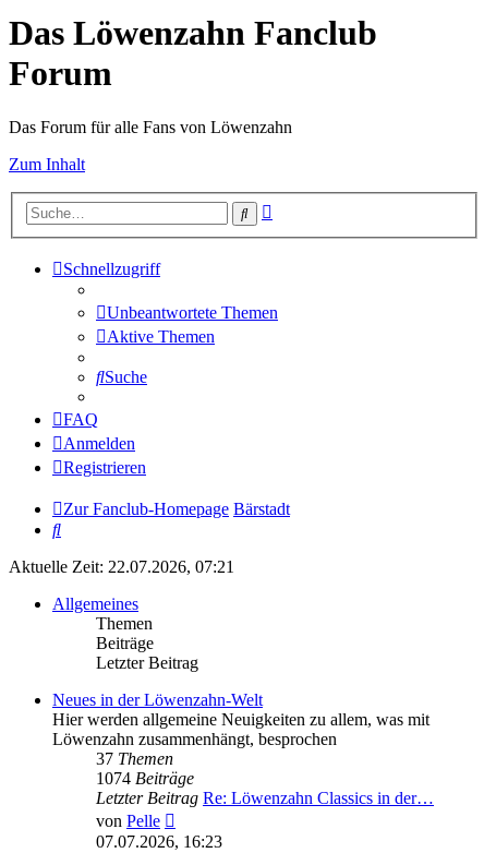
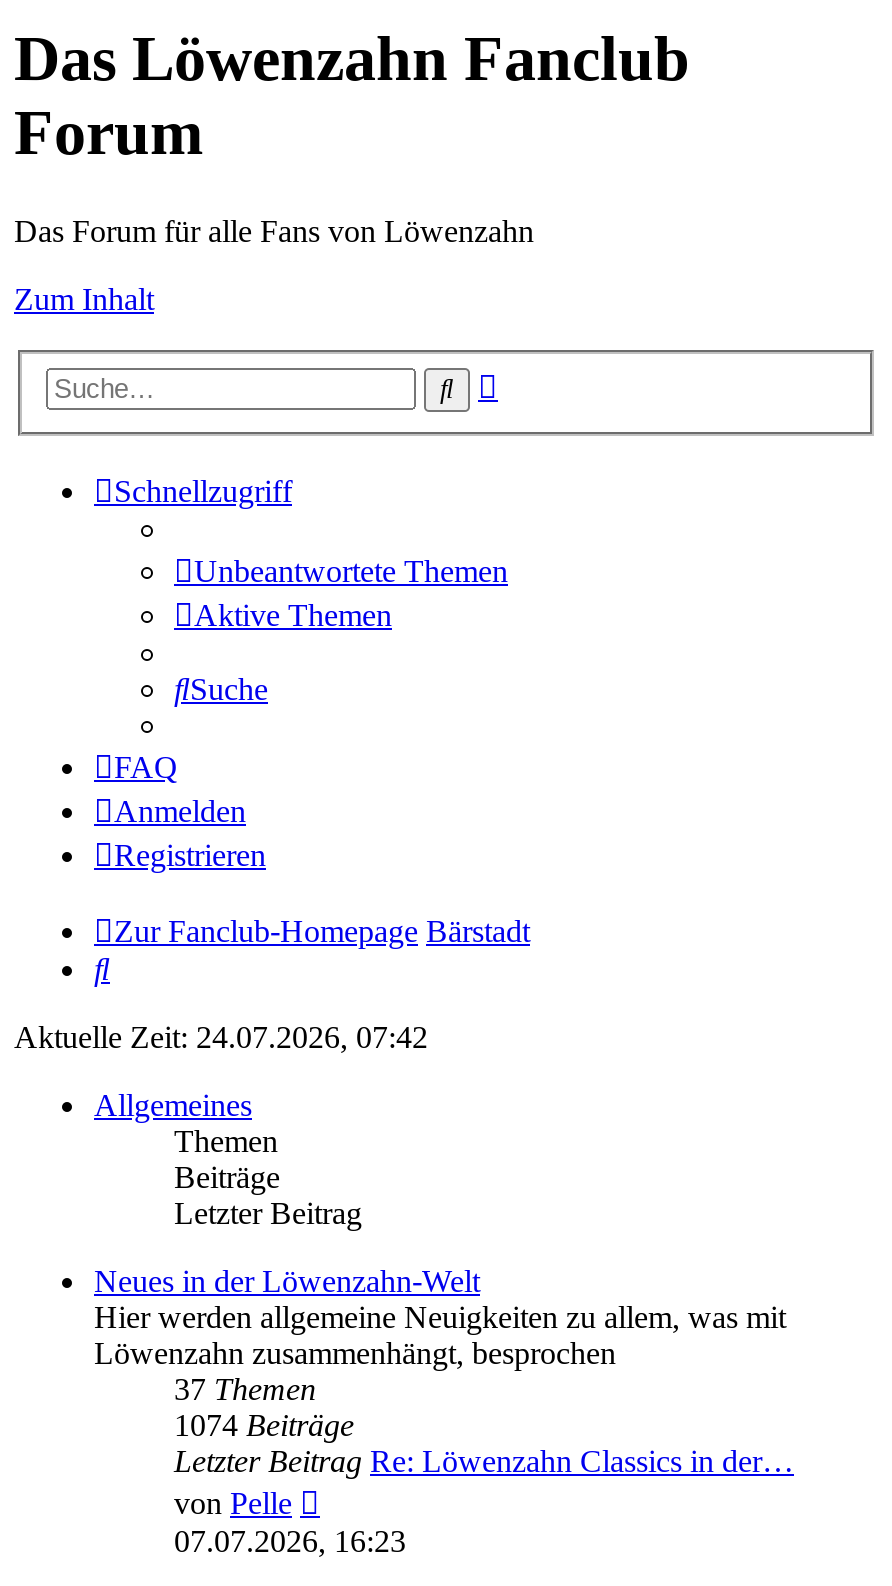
- Aktuelle Zeit: 22.07.2026, 07:21
+ Aktuelle Zeit: 24.07.2026, 07:42
